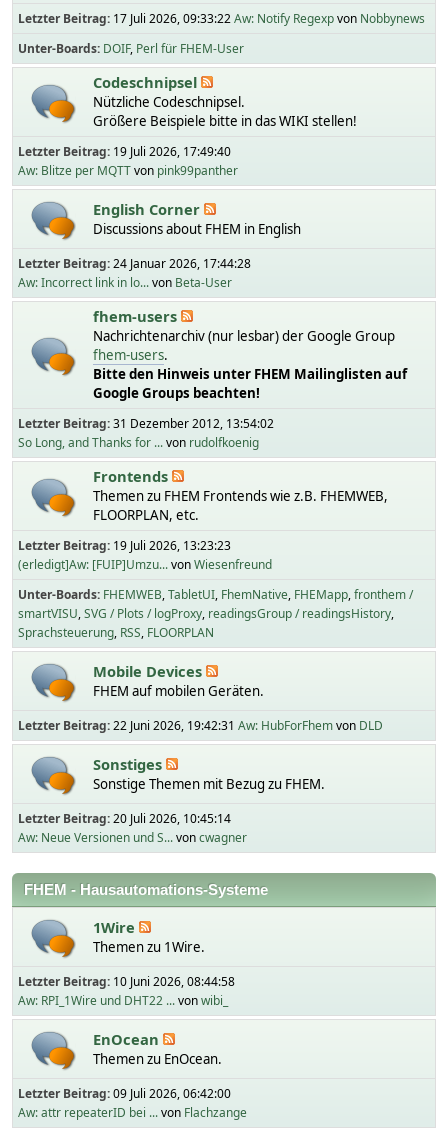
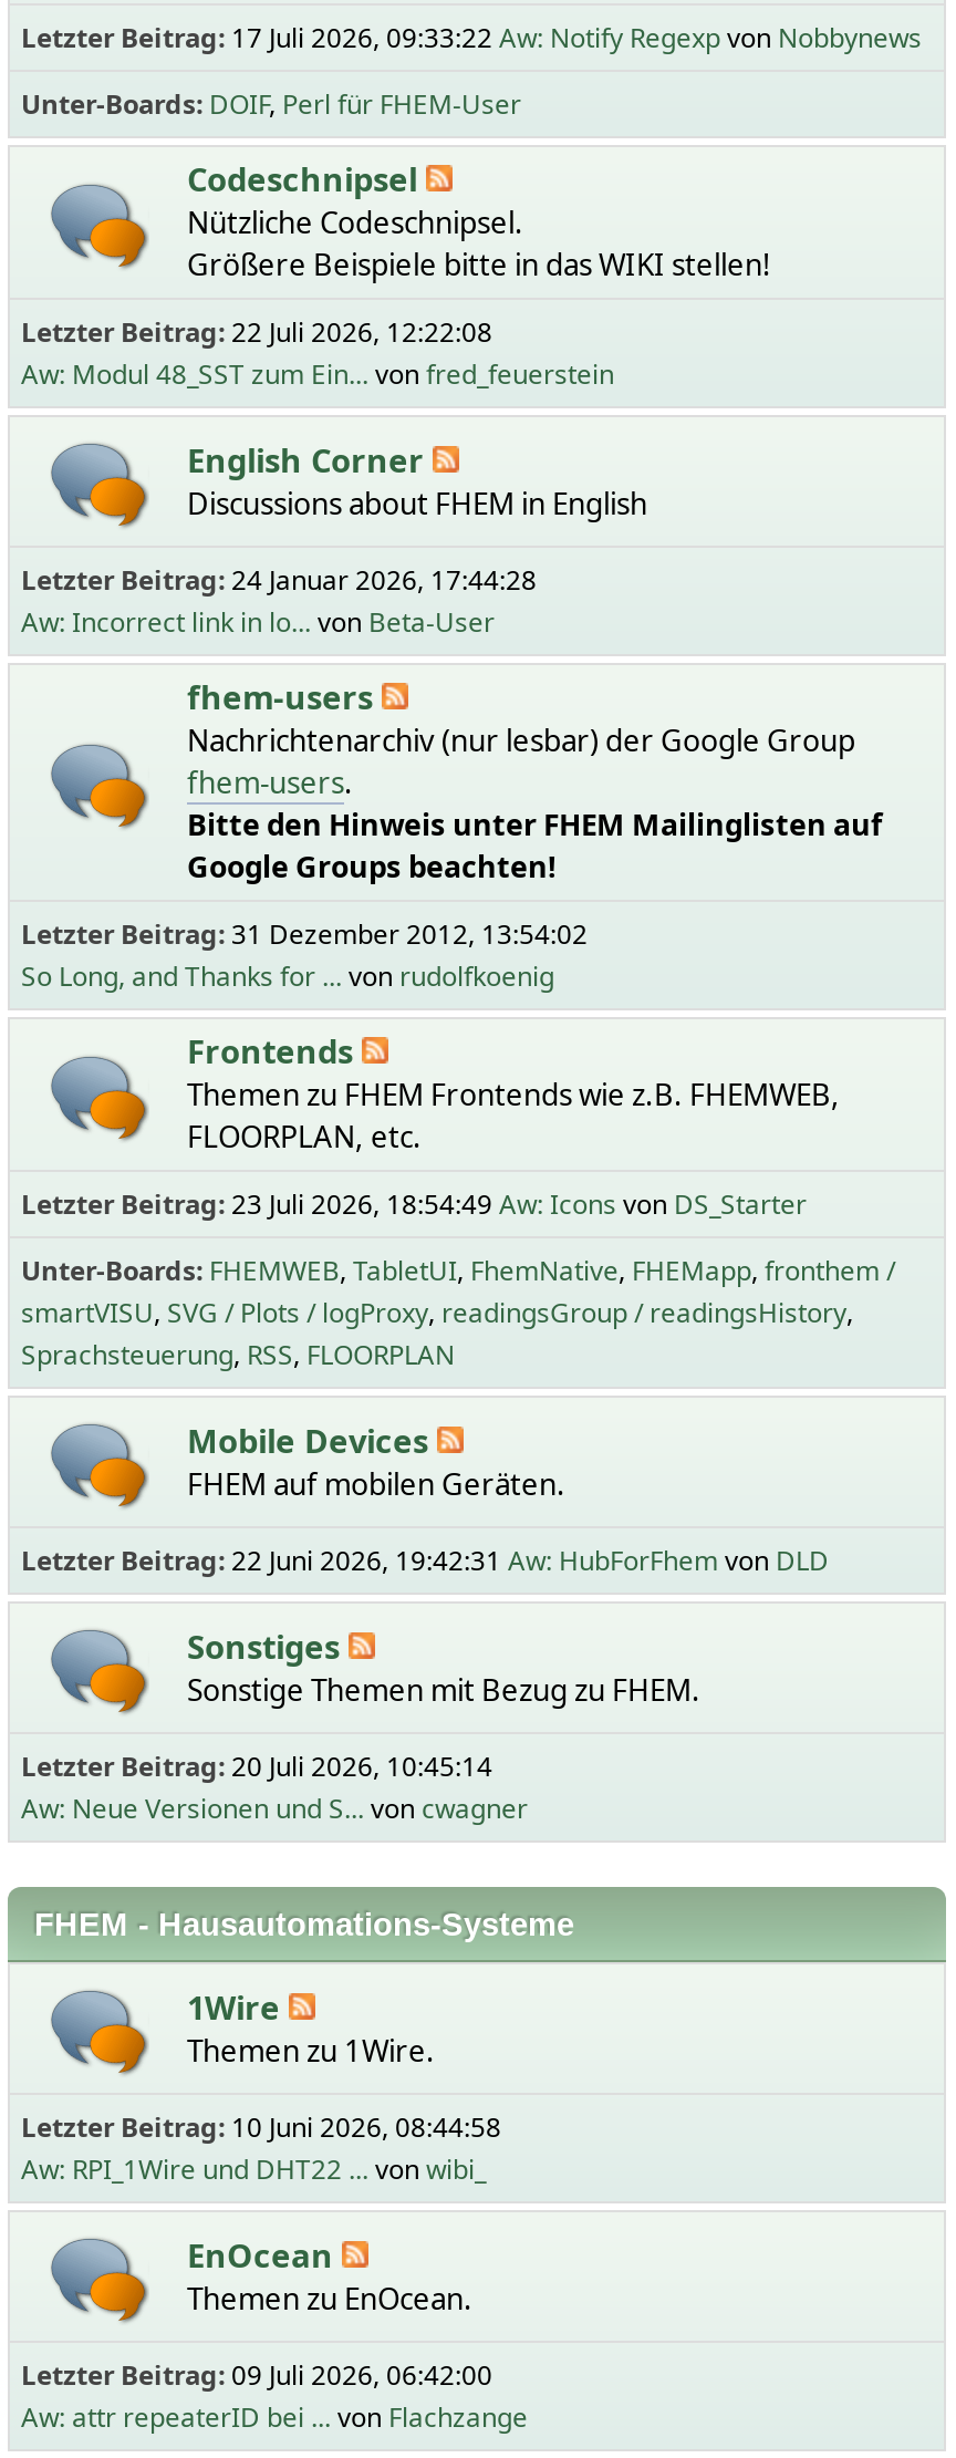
- Letzter Beitrag: 19 Juli 2026, 17:49:40
- Aw: Blitze per MQTT von pink99panther
+ Letzter Beitrag: 22 Juli 2026, 12:22:08
+ Aw: Modul 48_SST zum Ein... von fred_feuerstein

- Letzter Beitrag: 19 Juli 2026, 13:23:23
- (erledigt]Aw: [FUIP]Umzu... von Wiesenfreund
+ Letzter Beitrag: 23 Juli 2026, 18:54:49 Aw: Icons von DS_Starter
